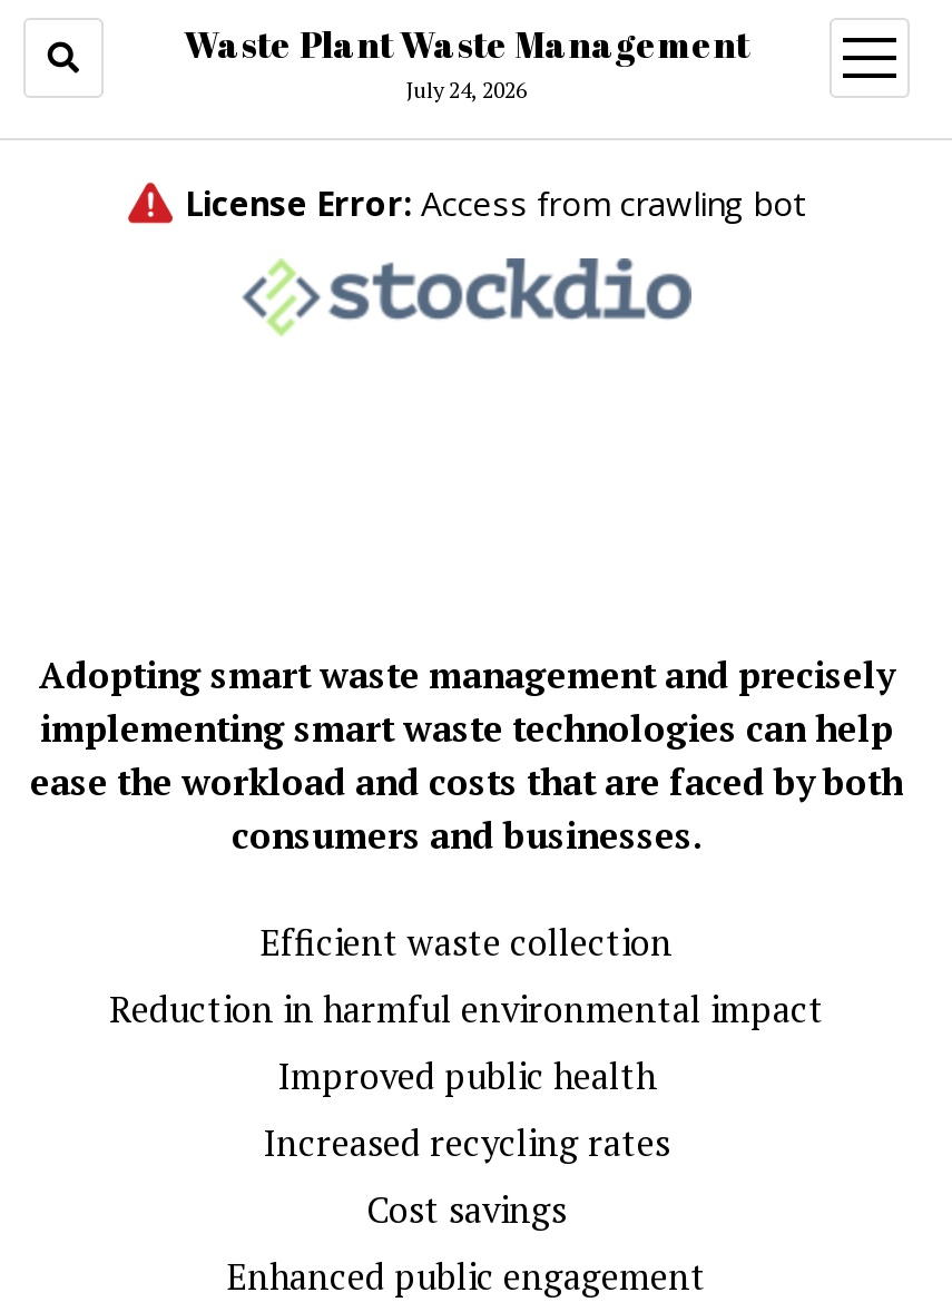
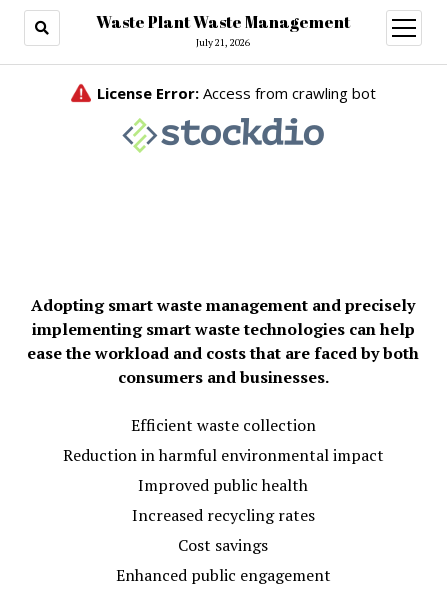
- July 24, 2026
+ July 21, 2026
